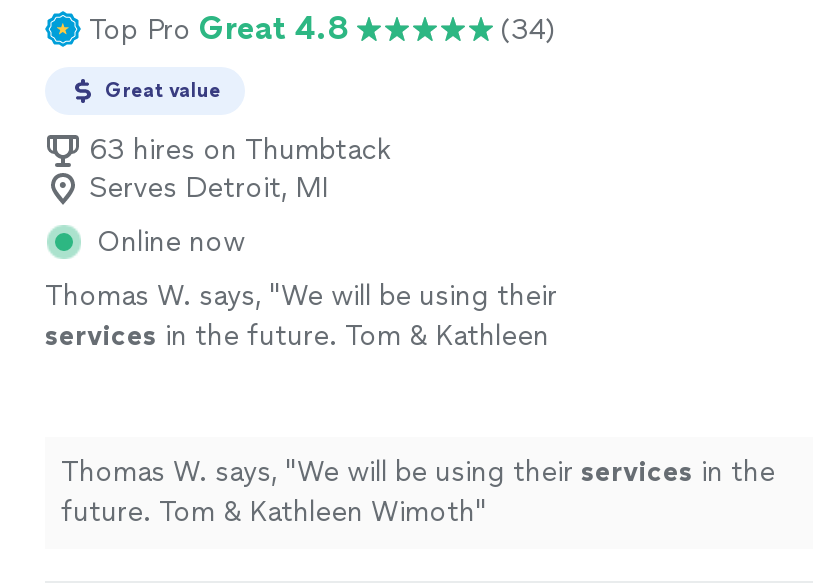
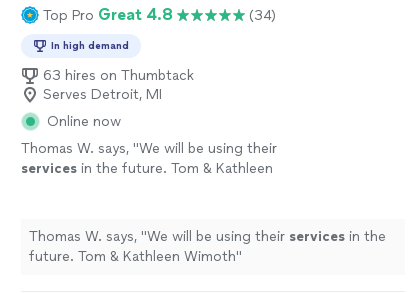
- Great value
+ In high demand
